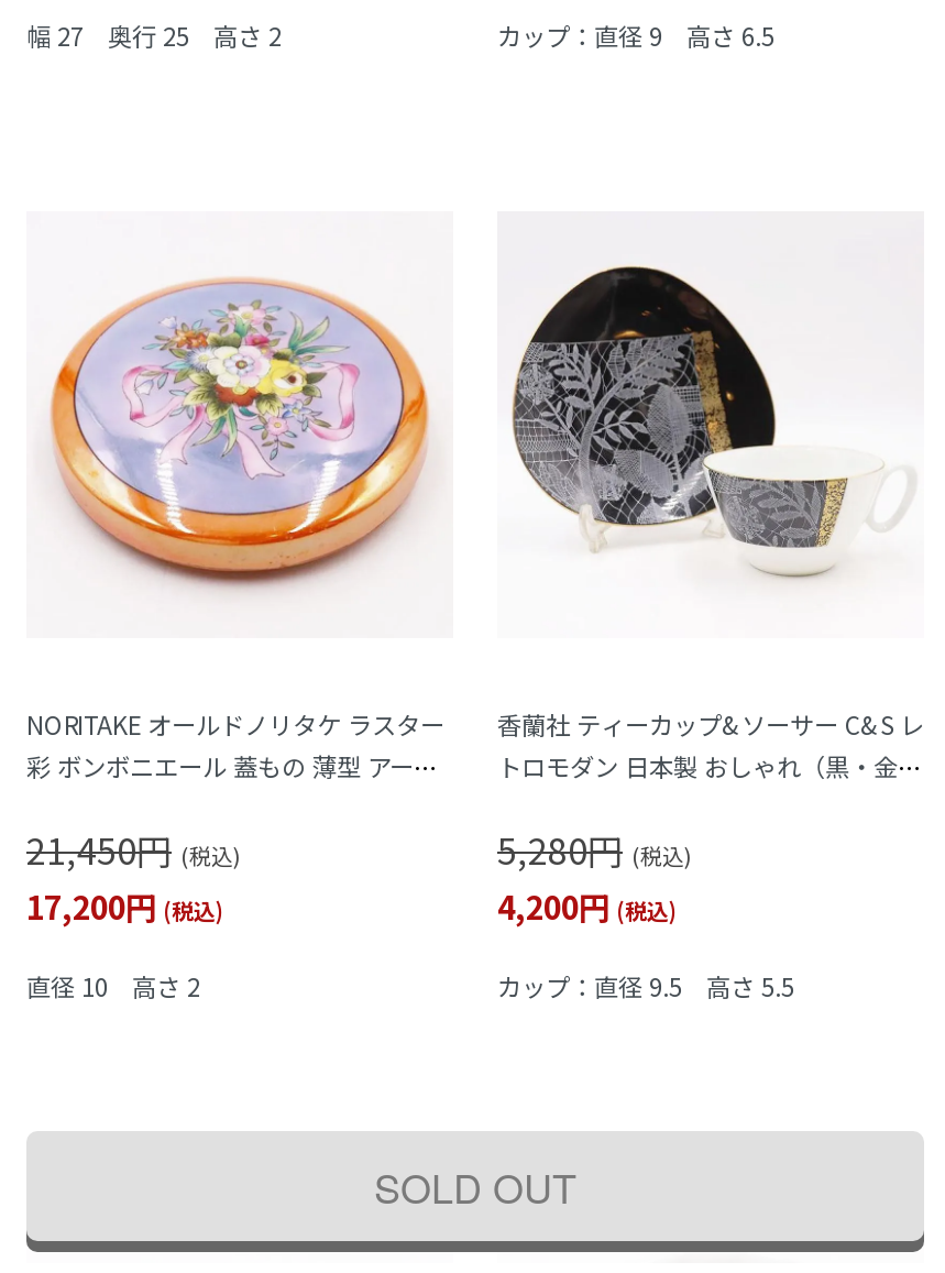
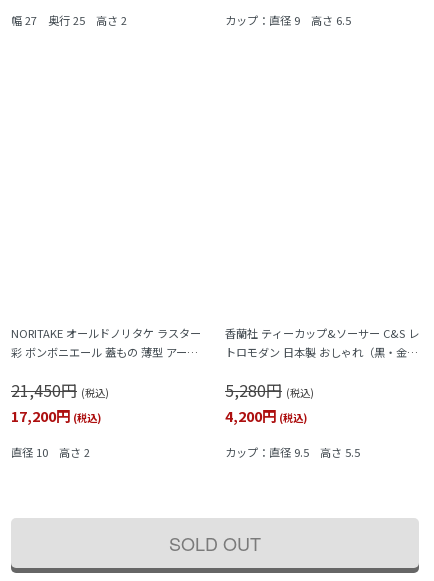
- [image]

- [image]
